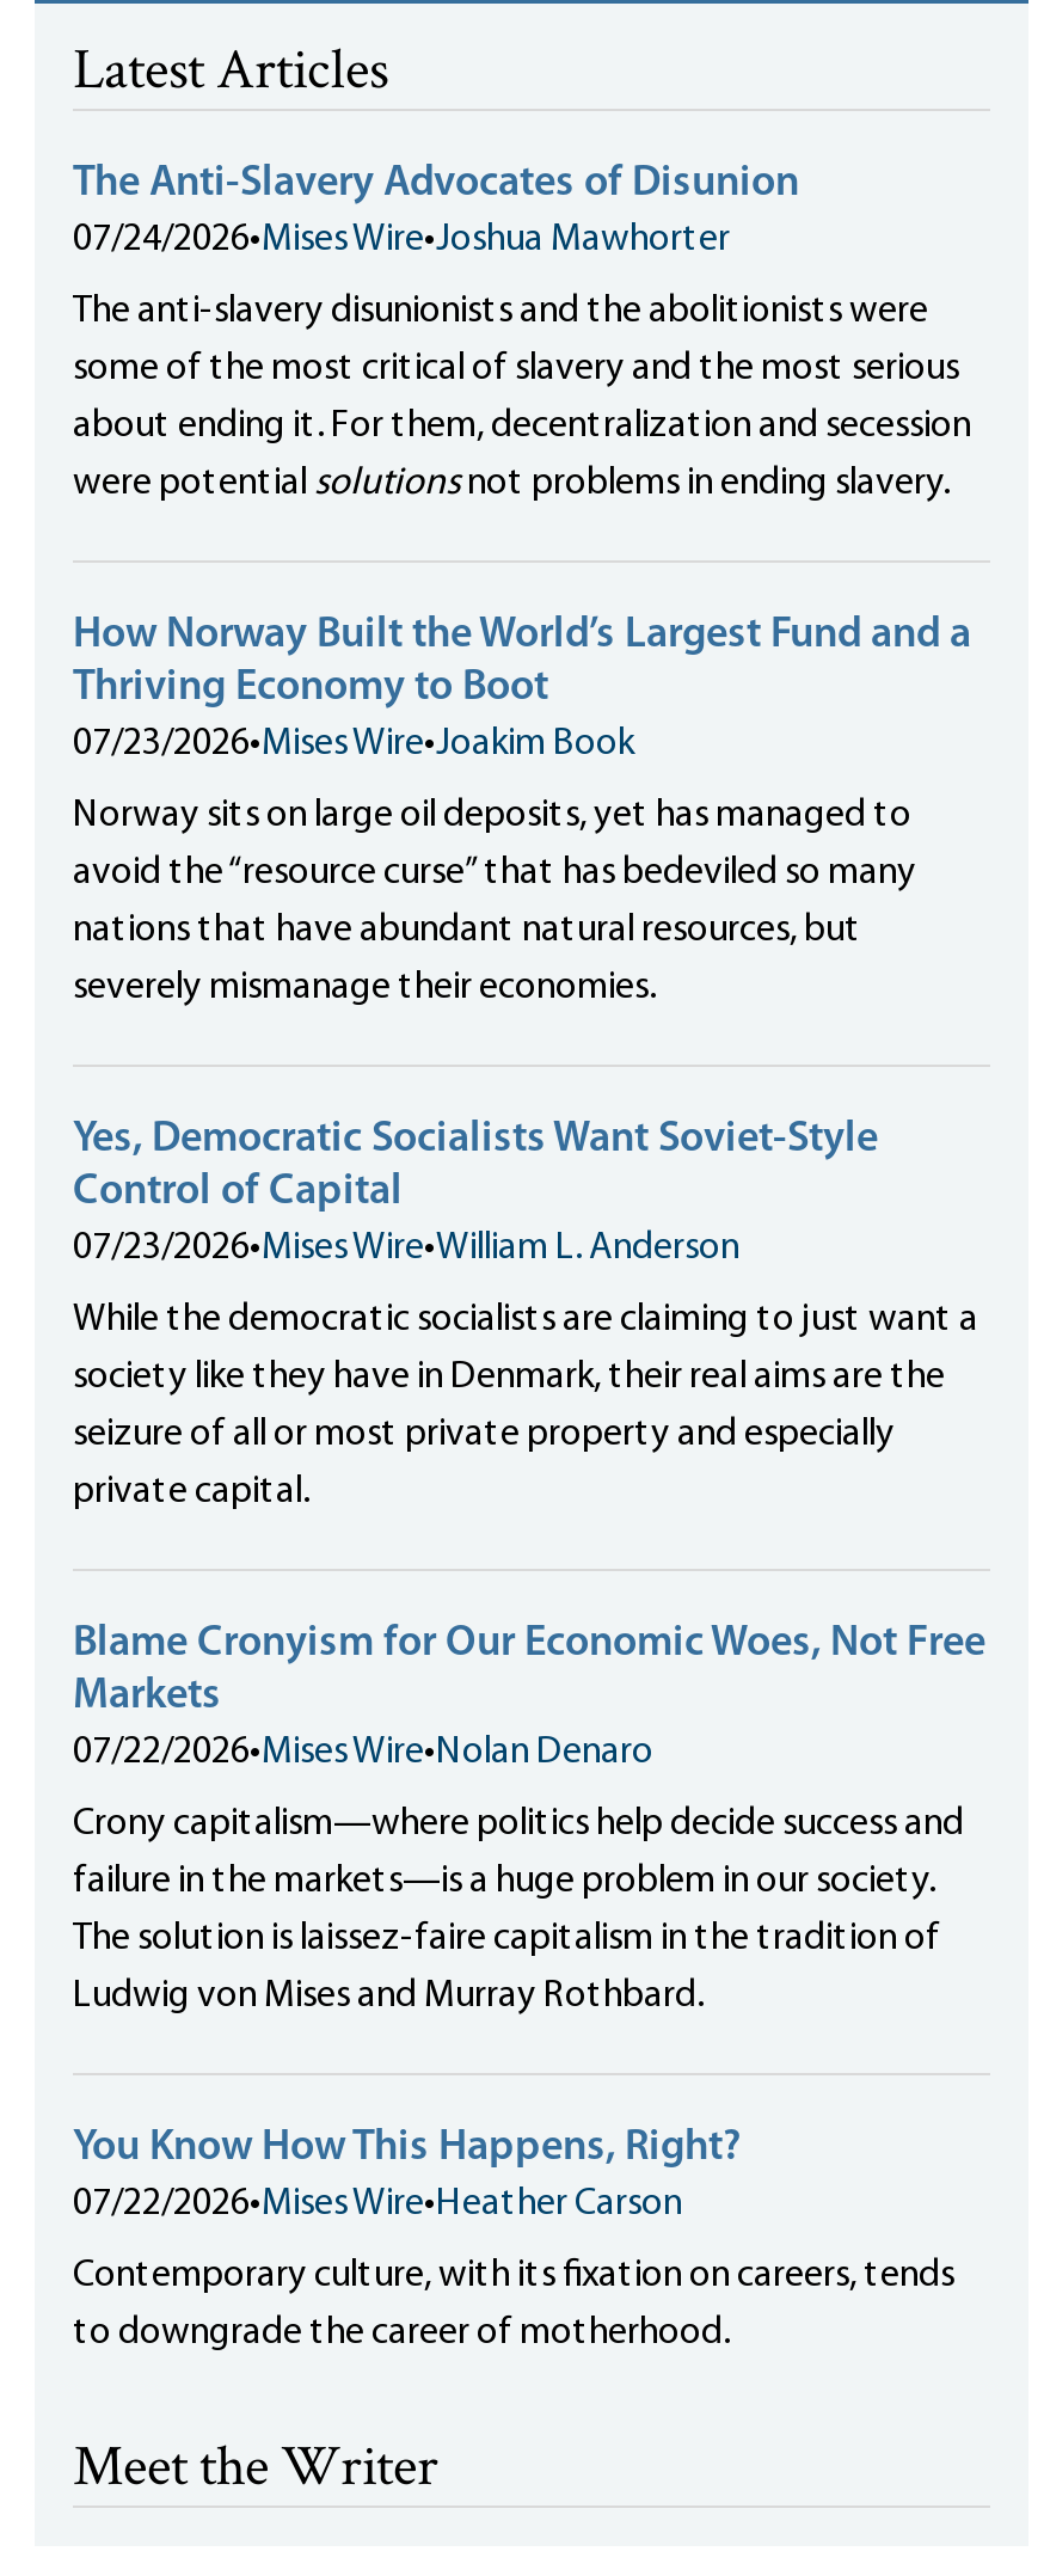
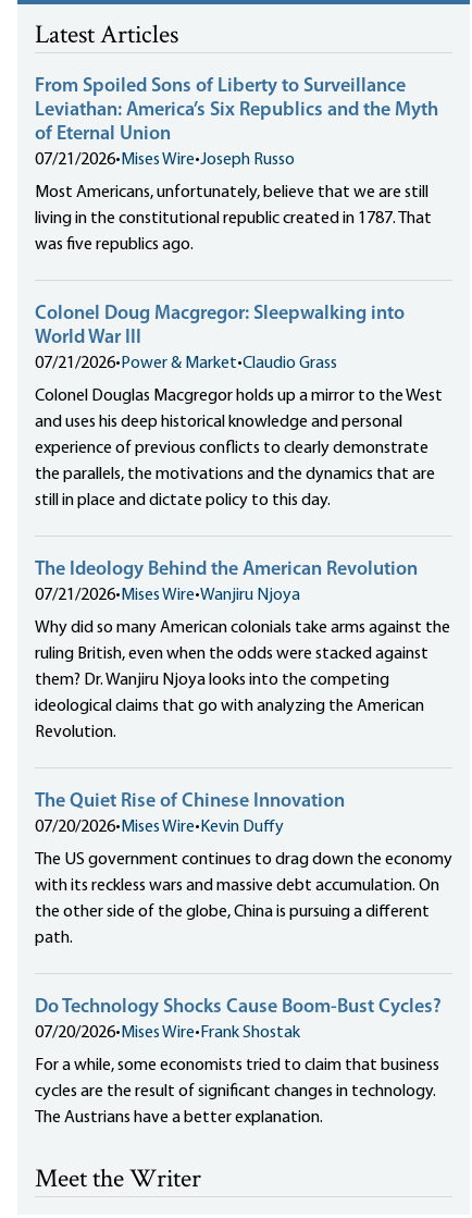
- The Anti-Slavery Advocates of Disunion
- 07/24/2026•Mises Wire•Joshua Mawhorter
- The anti-slavery disunionists and the abolitionists were
- some of the most critical of slavery and the most serious
- about ending it. For them, decentralization and secession
- were potential solutions not problems in ending slavery.
- How Norway Built the World’s Largest Fund and a
- Thriving Economy to Boot
- 07/23/2026•Mises Wire•Joakim Book
- Norway sits on large oil deposits, yet has managed to
- avoid the “resource curse” that has bedeviled so many
- nations that have abundant natural resources, but
- severely mismanage their economies.
- Yes, Democratic Socialists Want Soviet-Style
- Control of Capital
- 07/23/2026•Mises Wire•William L. Anderson
- While the democratic socialists are claiming to just want a
- society like they have in Denmark, their real aims are the
- seizure of all or most private property and especially
- private capital.
- Blame Cronyism for Our Economic Woes, Not Free
- Markets
- 07/22/2026•Mises Wire•Nolan Denaro
- Crony capitalism—where politics help decide success and
- failure in the markets—is a huge problem in our society.
- The solution is laissez-faire capitalism in the tradition of
- Ludwig von Mises and Murray Rothbard.
- You Know How This Happens, Right?
- 07/22/2026•Mises Wire•Heather Carson
- Contemporary culture, with its fixation on careers, tends
- to downgrade the career of motherhood.
+ From Spoiled Sons of Liberty to Surveillance
+ Leviathan: America’s Six Republics and the Myth
+ of Eternal Union
+ 07/21/2026• Mises Wire•Joseph Russo
+ Most Americans, unfortunately, believe that we are still
+ living in the constitutional republic created in 1787. That
+ was five republics ago.
+ Colonel Doug Macgregor: Sleepwalking into
+ World War III
+ 07/21/2026• Power & Market•Claudio Grass
+ Colonel Douglas Macgregor holds up a mirror to the West
+ and uses his deep historical knowledge and personal
+ experience of previous conflicts to clearly demonstrate
+ the parallels, the motivations and the dynamics that are
+ still in place and dictate policy to this day.
+ The Ideology Behind the American Revolution
+ 07/21/2026• Mises Wire•Wanjiru Njoya
+ Why did so many American colonials take arms against the
+ ruling British, even when the odds were stacked against
+ them? Dr. Wanjiru Njoya looks into the competing
+ ideological claims that go with analyzing the American
+ Revolution.
+ The Quiet Rise of Chinese Innovation
+ 07/20/2026• Mises Wire• Kevin Duffy
+ The US government continues to drag down the economy
+ with its reckless wars and massive debt accumulation. On
+ the other side of the globe, China is pursuing a different
+ path.
+ Do Technology Shocks Cause Boom-Bust Cycles?
+ 07/20/2026• Mises Wire• Frank Shostak
+ For a while, some economists tried to claim that business
+ cycles are the result of significant changes in technology.
+ The Austrians have a better explanation.
